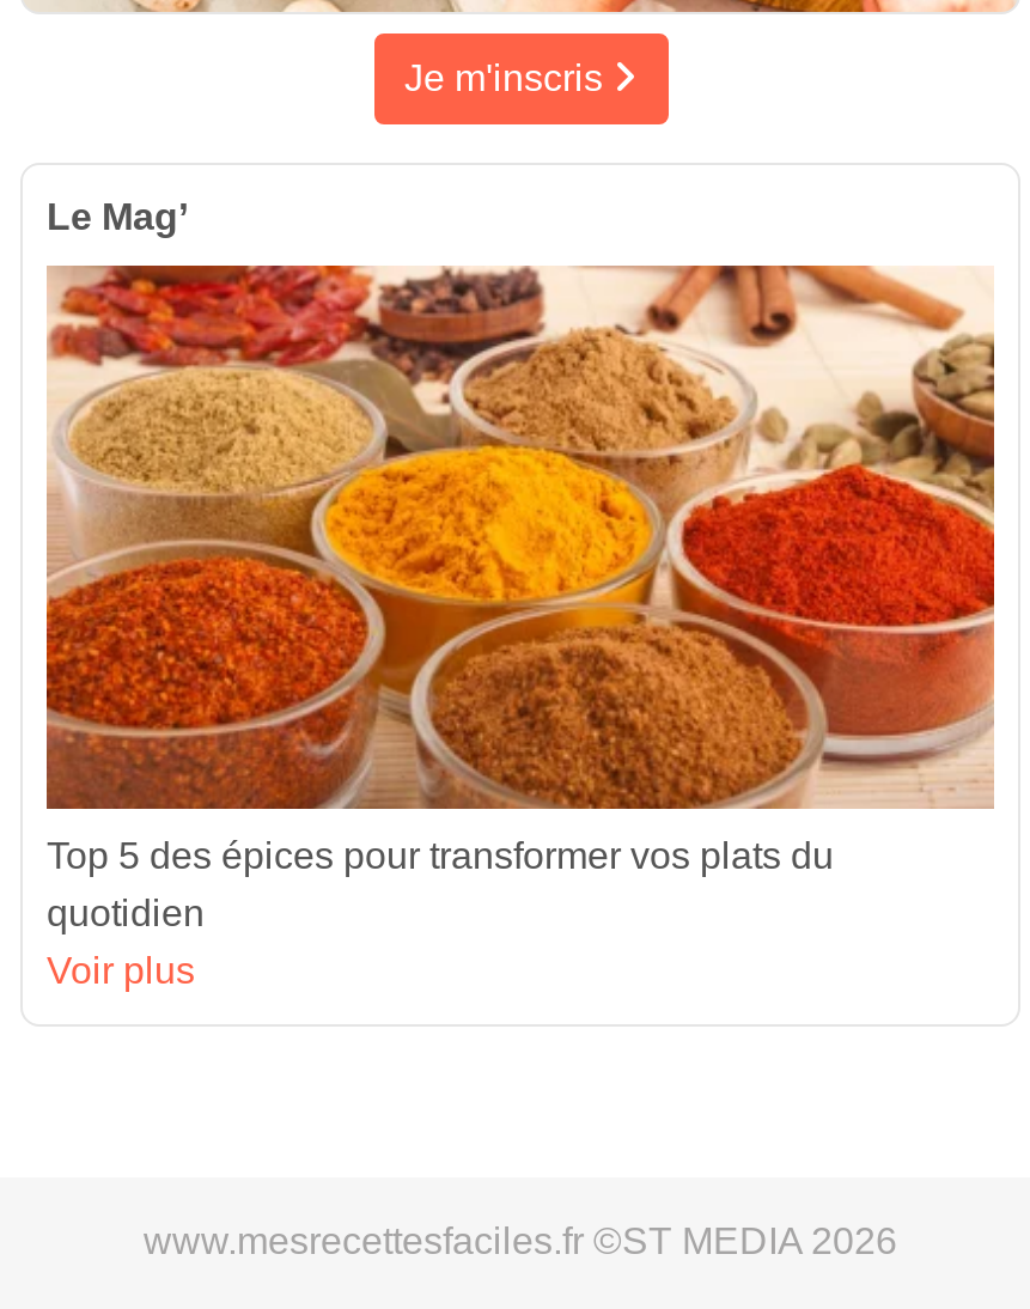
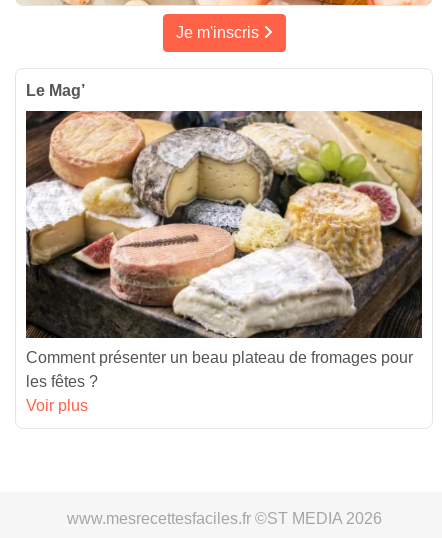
- [image]
- Top 5 des épices pour transformer vos plats du
- quotidien
+ [image]
+ Comment présenter un beau plateau de fromages pour
+ les fêtes ?
